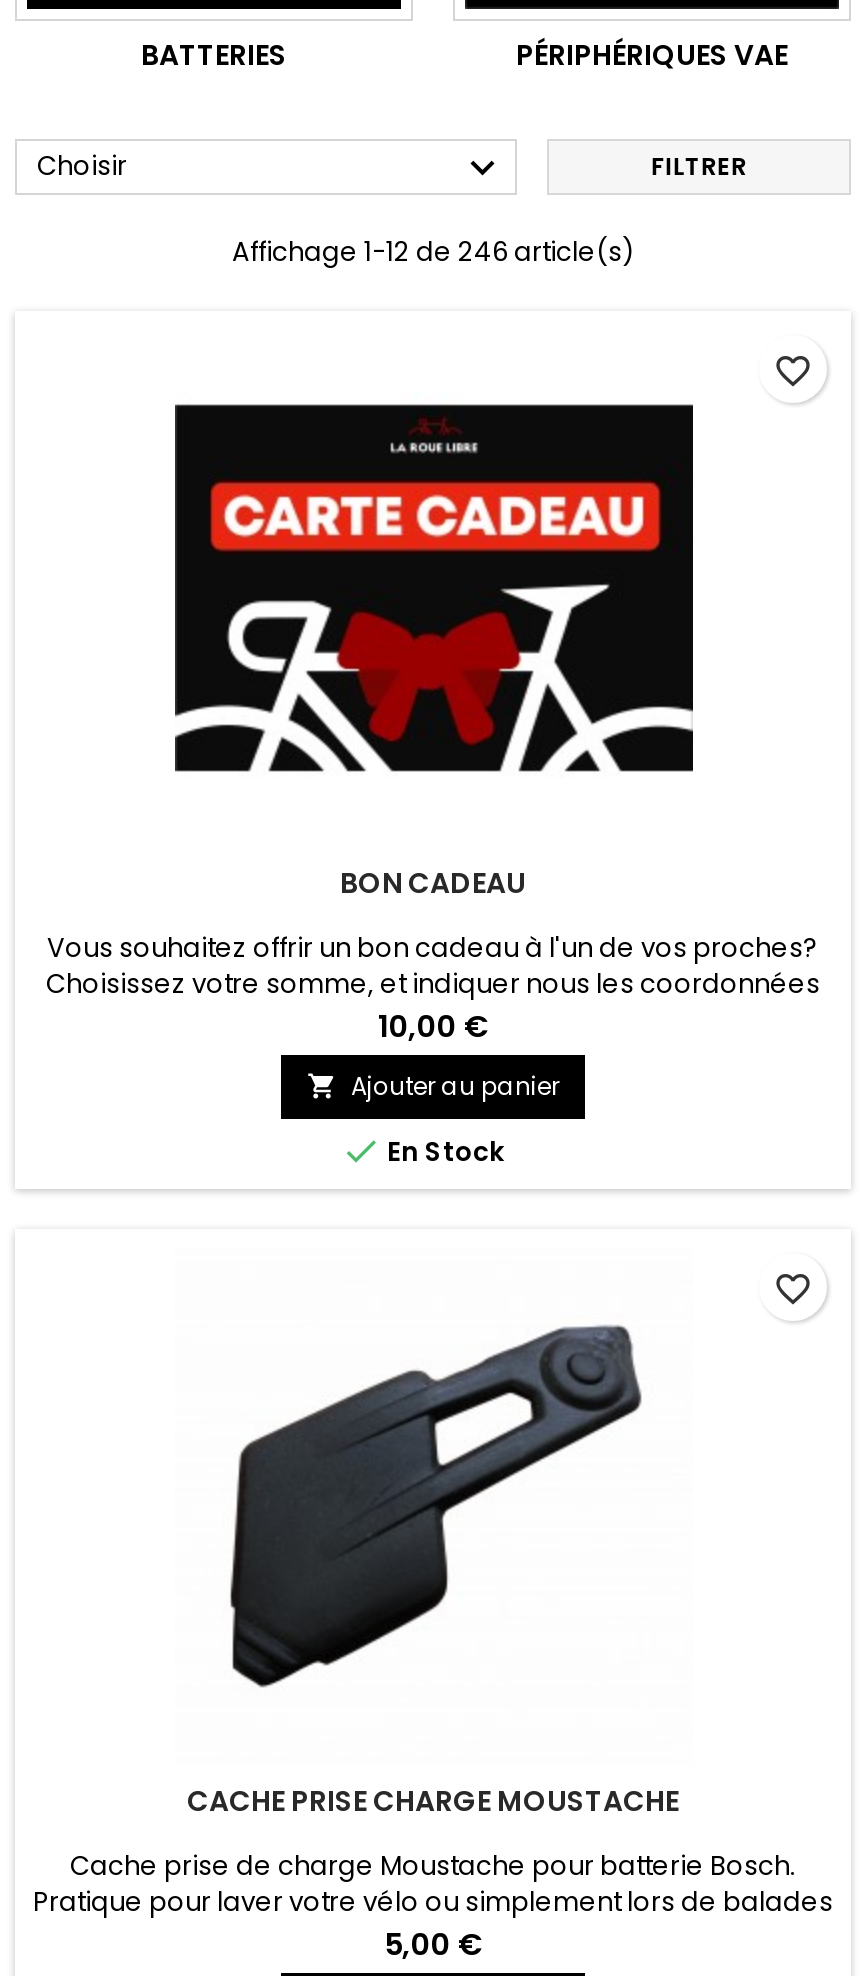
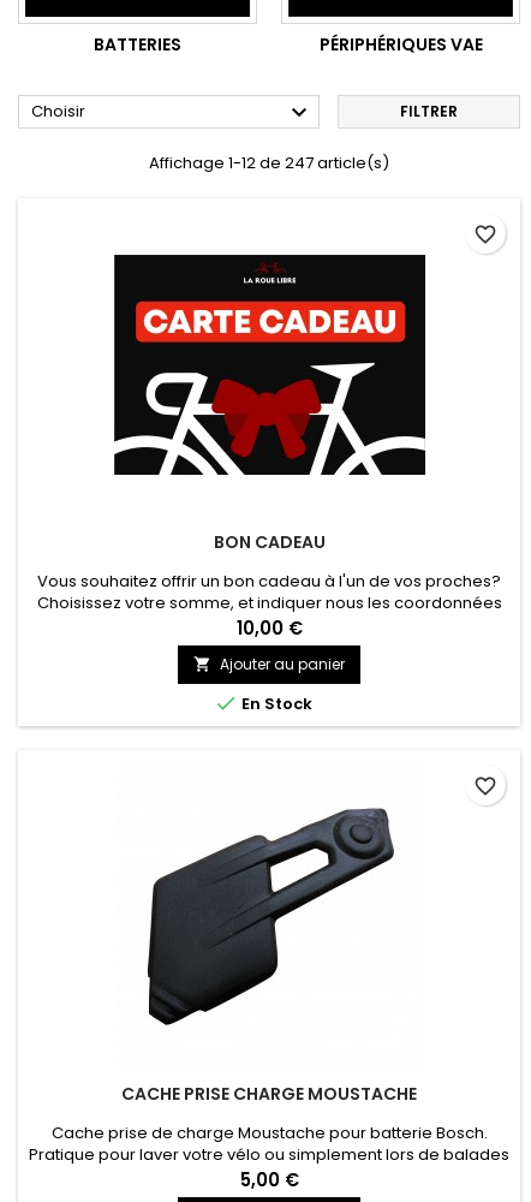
- Affichage 1-12 de 246 article(s)
+ Affichage 1-12 de 247 article(s)
